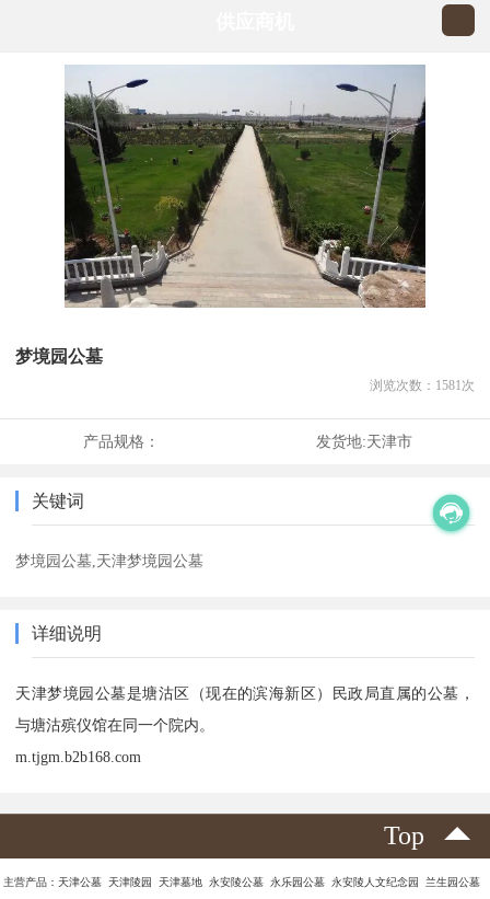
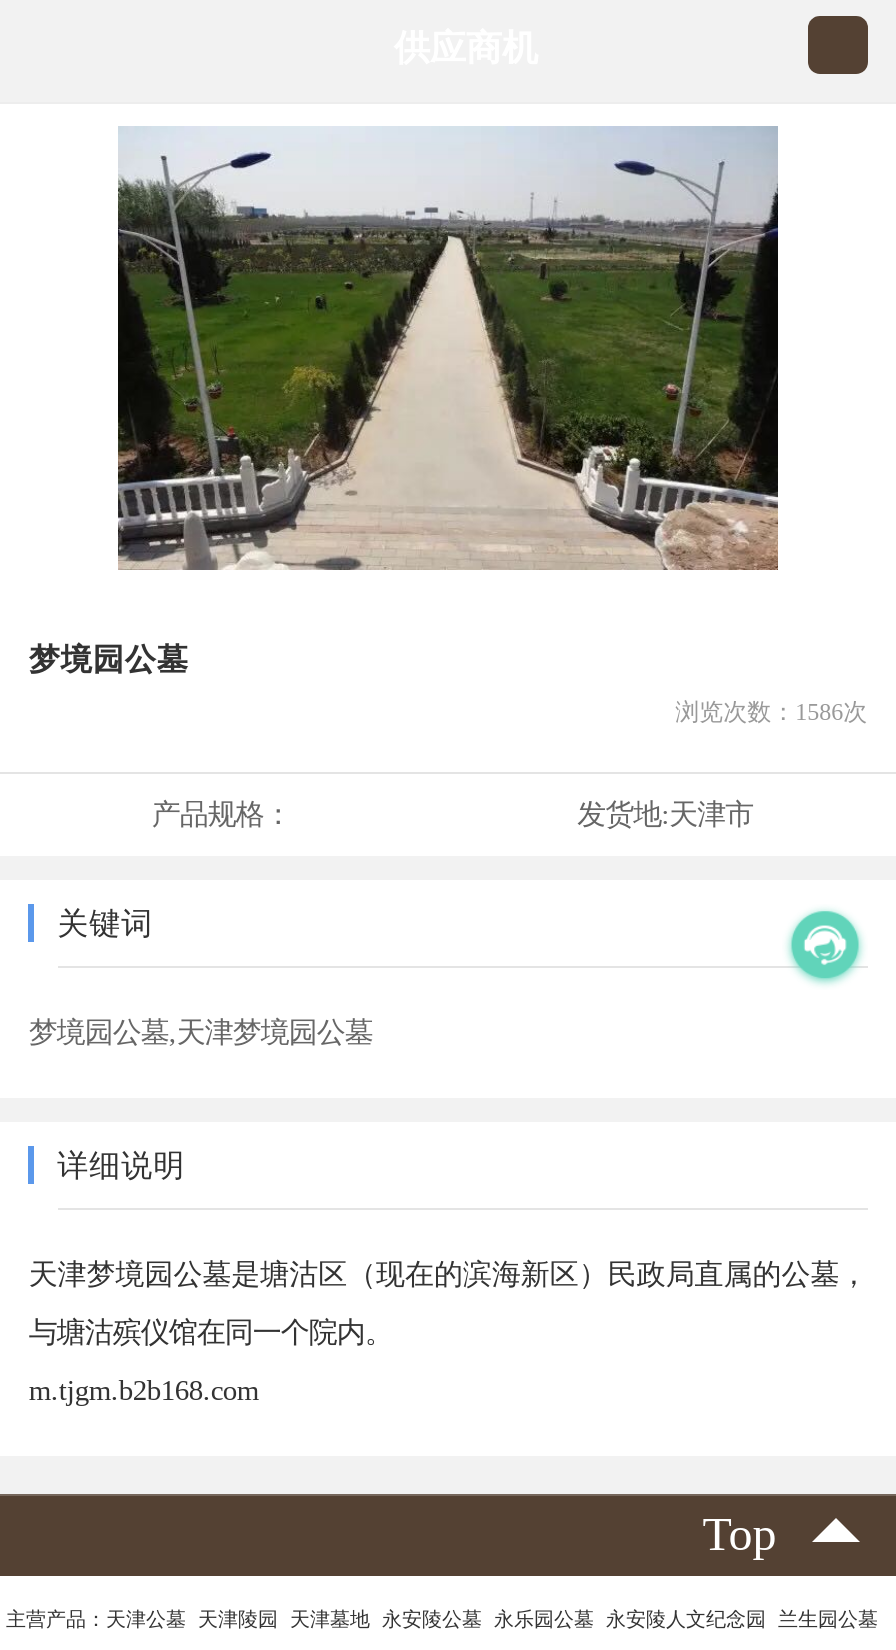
- 浏览次数：1581次
+ 浏览次数：1586次
